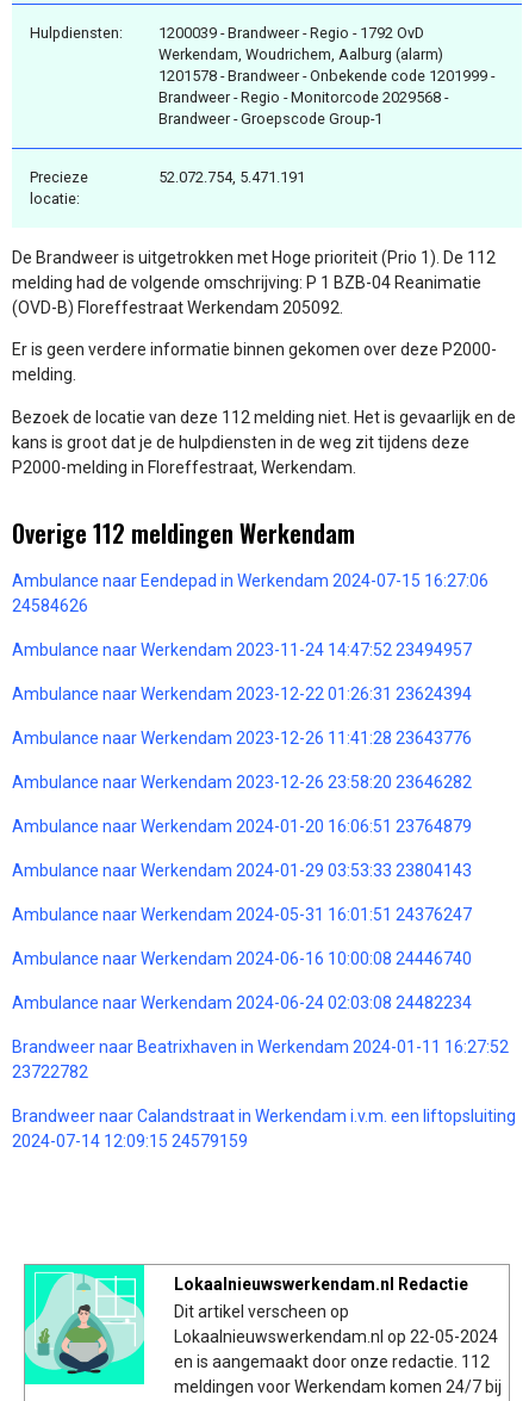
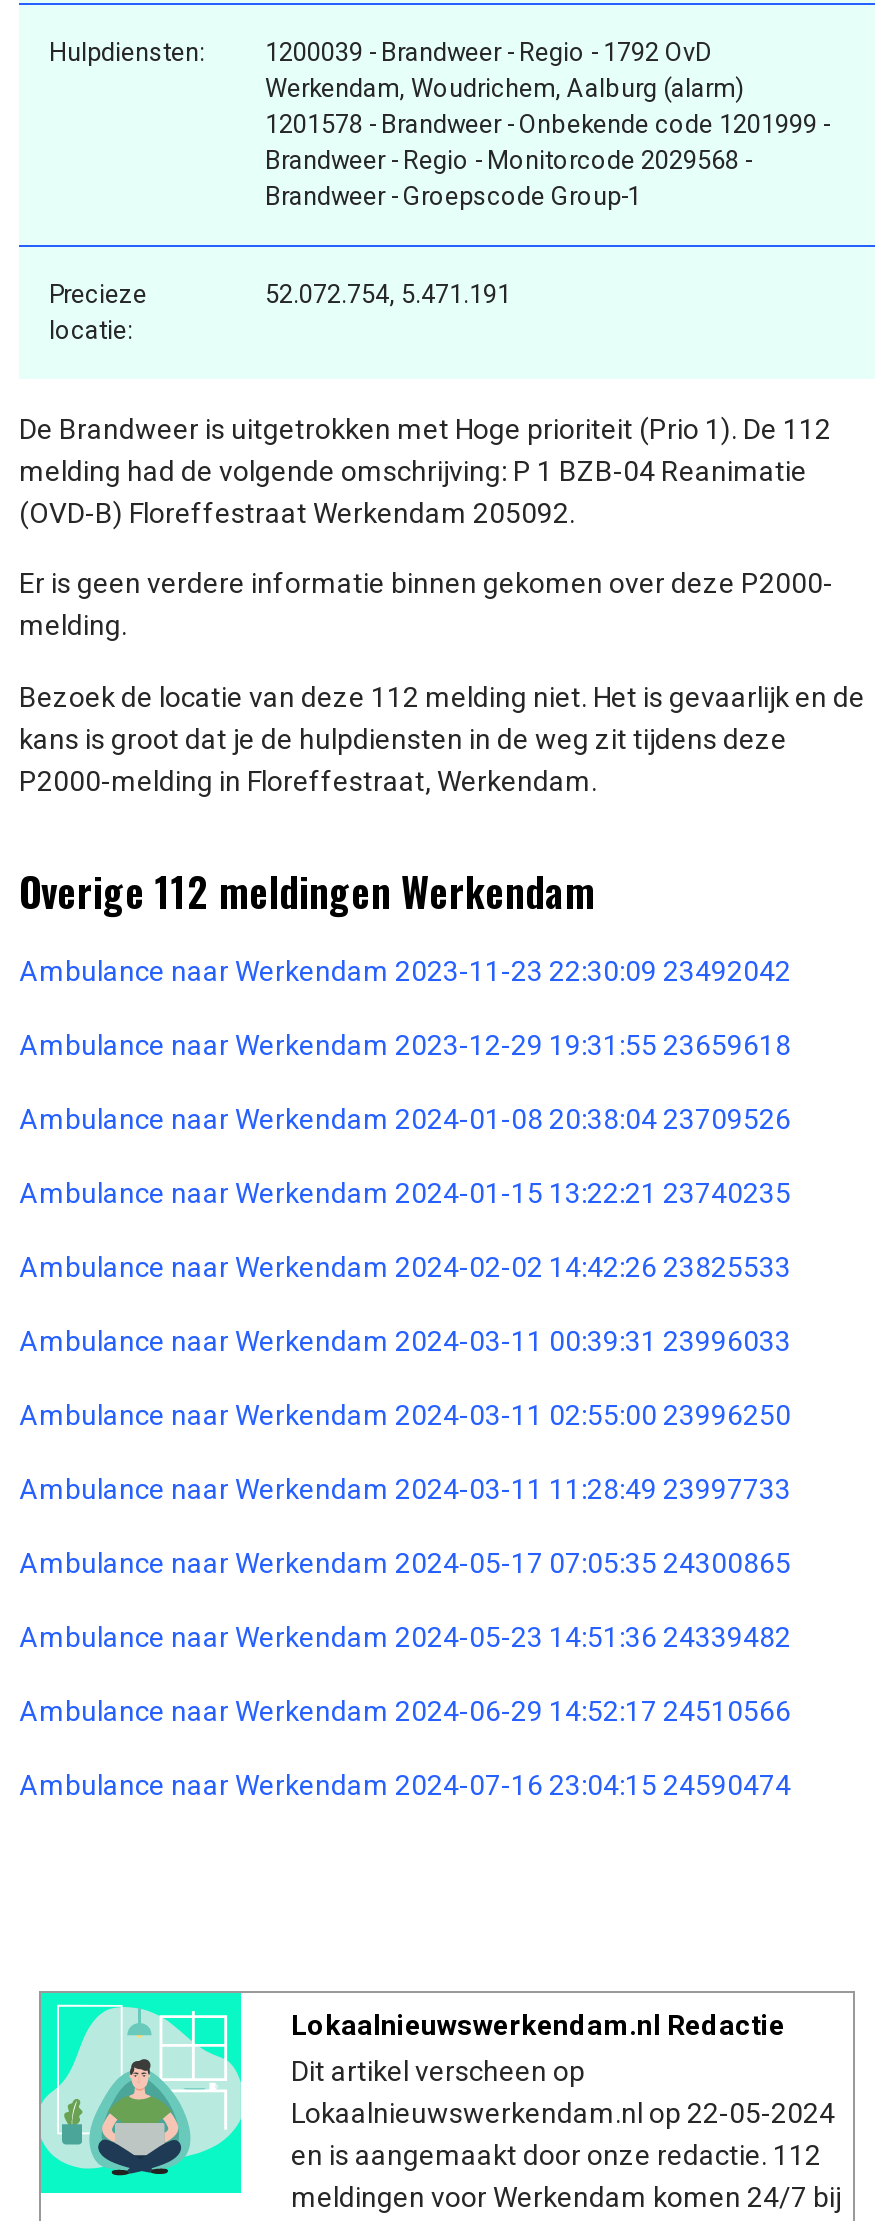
- Ambulance naar Eendepad in Werkendam 2024-07-15 16:27:06
- 24584626
+ Ambulance naar Werkendam 2023-11-23 22:30:09 23492042

- Ambulance naar Werkendam 2023-11-24 14:47:52 23494957
+ Ambulance naar Werkendam 2023-12-29 19:31:55 23659618

- Ambulance naar Werkendam 2023-12-22 01:26:31 23624394
+ Ambulance naar Werkendam 2024-01-08 20:38:04 23709526

- Ambulance naar Werkendam 2023-12-26 11:41:28 23643776
+ Ambulance naar Werkendam 2024-01-15 13:22:21 23740235

- Ambulance naar Werkendam 2023-12-26 23:58:20 23646282
+ Ambulance naar Werkendam 2024-02-02 14:42:26 23825533

- Ambulance naar Werkendam 2024-01-20 16:06:51 23764879
+ Ambulance naar Werkendam 2024-03-11 00:39:31 23996033

- Ambulance naar Werkendam 2024-01-29 03:53:33 23804143
+ Ambulance naar Werkendam 2024-03-11 02:55:00 23996250

- Ambulance naar Werkendam 2024-05-31 16:01:51 24376247
+ Ambulance naar Werkendam 2024-03-11 11:28:49 23997733

- Ambulance naar Werkendam 2024-06-16 10:00:08 24446740
+ Ambulance naar Werkendam 2024-05-17 07:05:35 24300865

- Ambulance naar Werkendam 2024-06-24 02:03:08 24482234
+ Ambulance naar Werkendam 2024-05-23 14:51:36 24339482

- Brandweer naar Beatrixhaven in Werkendam 2024-01-11 16:27:52
- 23722782
+ Ambulance naar Werkendam 2024-06-29 14:52:17 24510566

- Brandweer naar Calandstraat in Werkendam i.v.m. een liftopsluiting
- 2024-07-14 12:09:15 24579159
+ Ambulance naar Werkendam 2024-07-16 23:04:15 24590474
